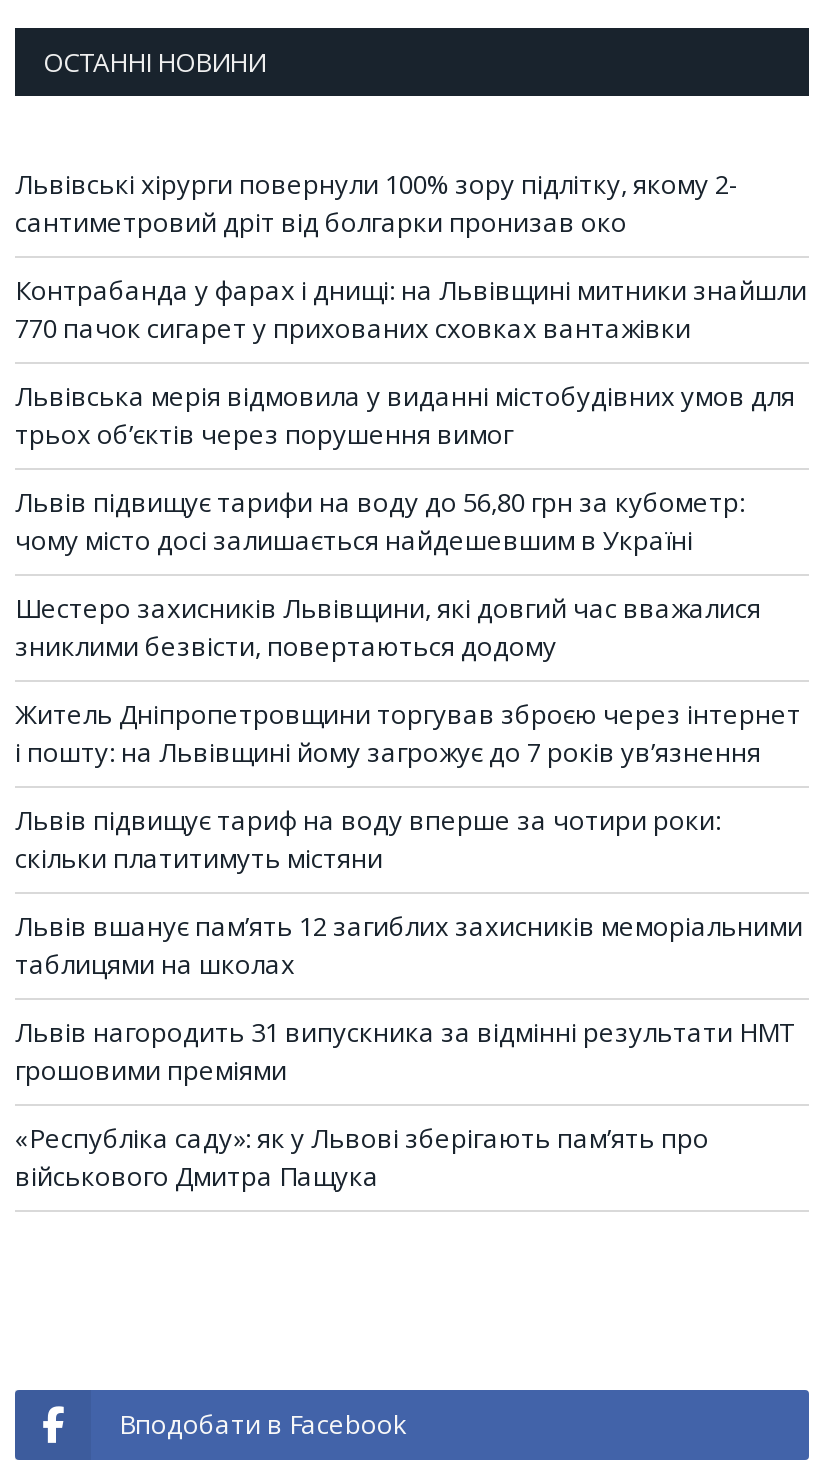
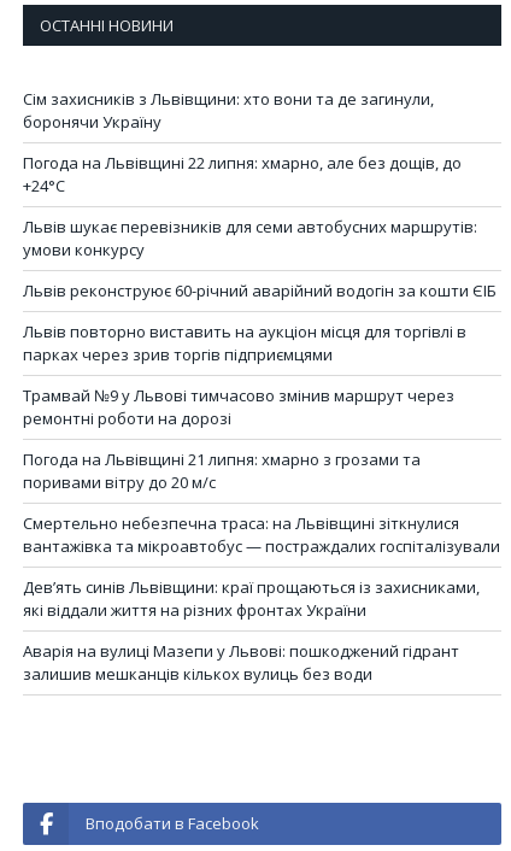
- Львівські хірурги повернули 100% зору підлітку, якому 2-
- сантиметровий дріт від болгарки пронизав око
+ Сім захисників з Львівщини: хто вони та де загинули,
+ боронячи Україну

- Контрабанда у фарах і днищі: на Львівщині митники знайшли
- 770 пачок сигарет у прихованих сховках вантажівки
+ Погода на Львівщині 22 липня: хмарно, але без дощів, до
+ +24°С

- Львівська мерія відмовила у виданні містобудівних умов для
- трьох об’єктів через порушення вимог
+ Львів шукає перевізників для семи автобусних маршрутів:
+ умови конкурсу

- Львів підвищує тарифи на воду до 56,80 грн за кубометр:
- чому місто досі залишається найдешевшим в Україні
+ Львів реконструює 60-річний аварійний водогін за кошти ЄІБ

- Шестеро захисників Львівщини, які довгий час вважалися
- зниклими безвісти, повертаються додому
+ Львів повторно виставить на аукціон місця для торгівлі в
+ парках через зрив торгів підприємцями

- Житель Дніпропетровщини торгував зброєю через інтернет
- і пошту: на Львівщині йому загрожує до 7 років ув’язнення
+ Трамвай №9 у Львові тимчасово змінив маршрут через
+ ремонтні роботи на дорозі

- Львів підвищує тариф на воду вперше за чотири роки:
- скільки платитимуть містяни
+ Погода на Львівщині 21 липня: хмарно з грозами та
+ поривами вітру до 20 м/с

- Львів вшанує пам’ять 12 загиблих захисників меморіальними
- таблицями на школах
+ Смертельно небезпечна траса: на Львівщині зіткнулися
+ вантажівка та мікроавтобус — постраждалих госпіталізували

- Львів нагородить 31 випускника за відмінні результати НМТ
- грошовими преміями
+ Дев’ять синів Львівщини: краї прощаються із захисниками,
+ які віддали життя на різних фронтах України

- «Республіка саду»: як у Львові зберігають пам’ять про
- військового Дмитра Пащука
+ Аварія на вулиці Мазепи у Львові: пошкоджений гідрант
+ залишив мешканців кількох вулиць без води
